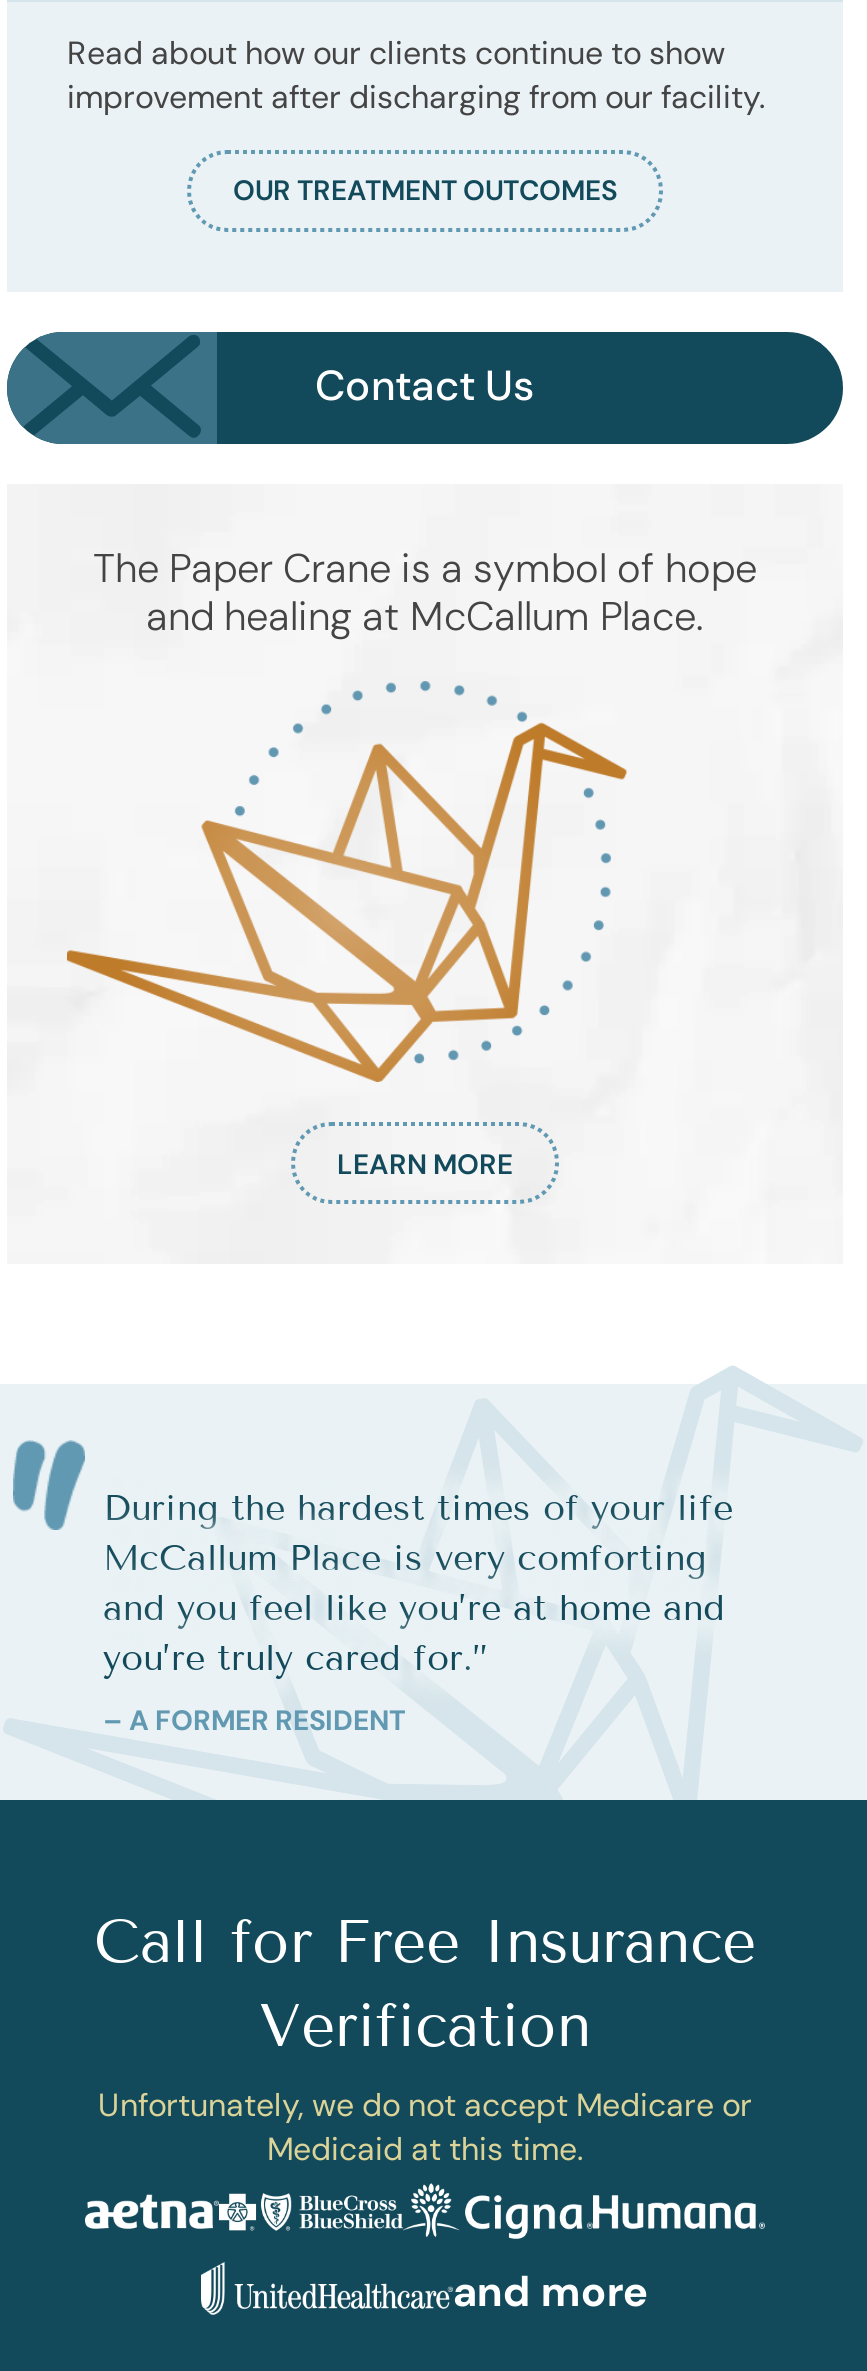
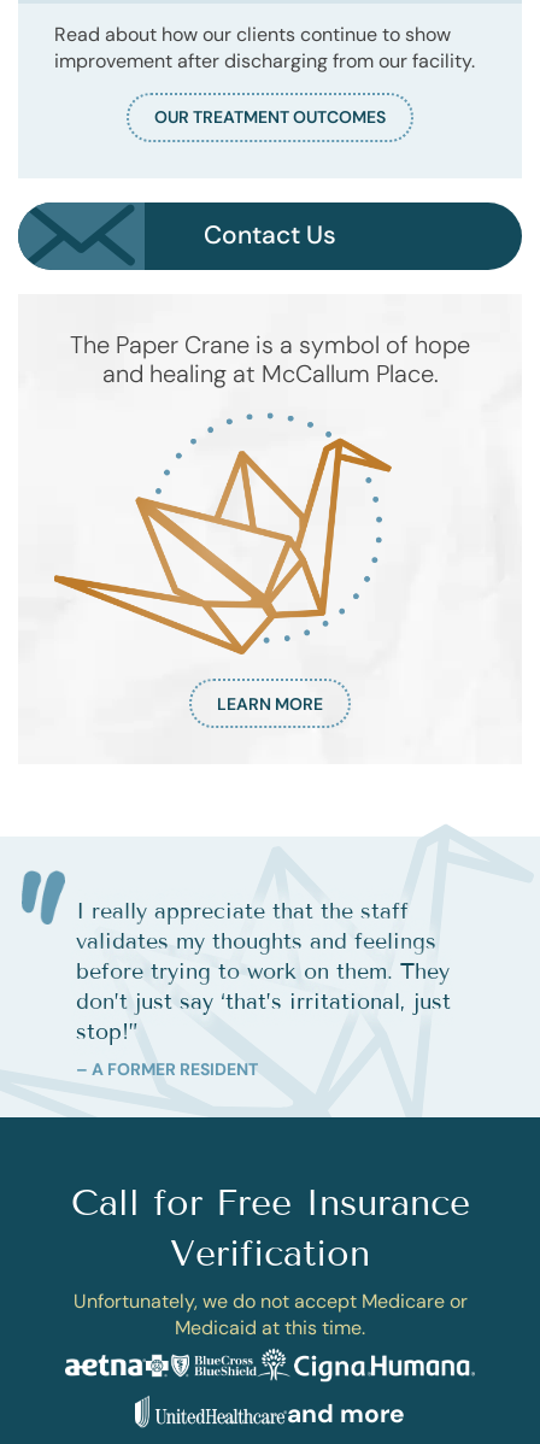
- During the hardest times of your life
- McCallum Place is very comforting
- and you feel like you’re at home and
- you’re truly cared for.”
+ I really appreciate that the staff
+ validates my thoughts and feelings
+ before trying to work on them. They
+ don’t just say ‘that’s irritational, just
+ stop!”
